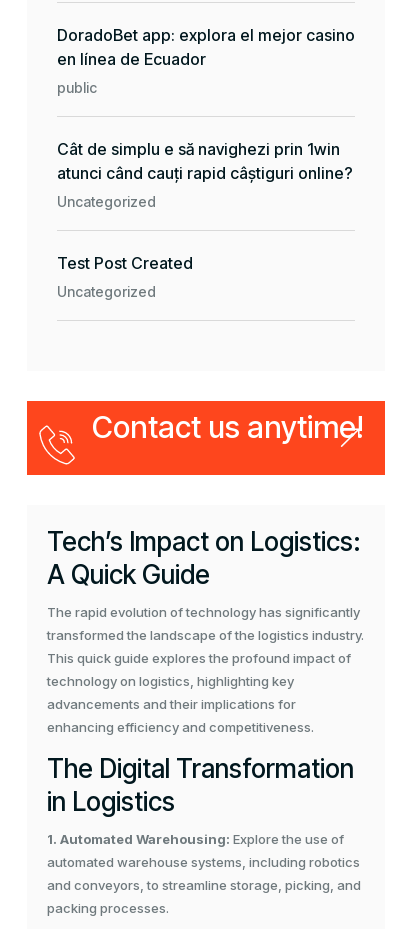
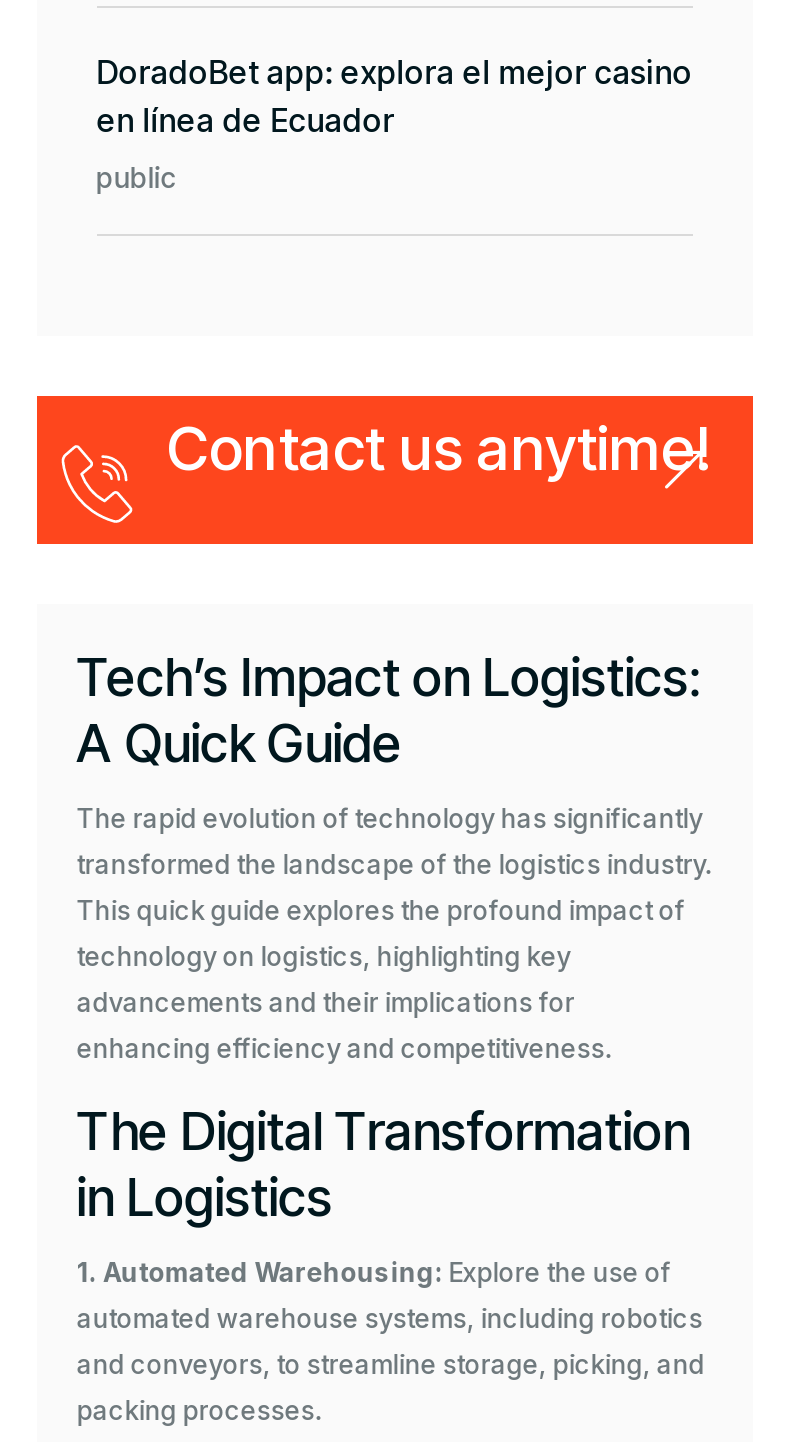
- Cât de simplu e să navighezi prin 1win
- atunci când cauți rapid câștiguri online?
- Uncategorized
- Test Post Created
- Uncategorized
